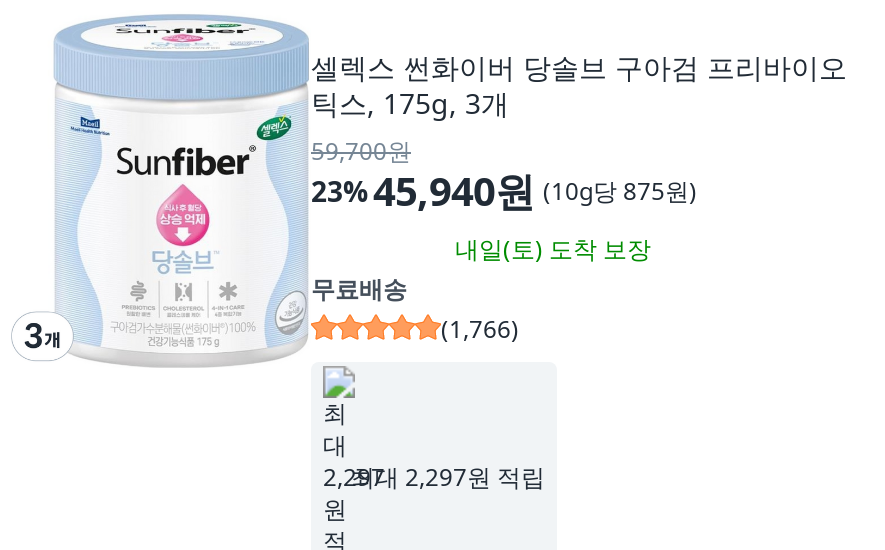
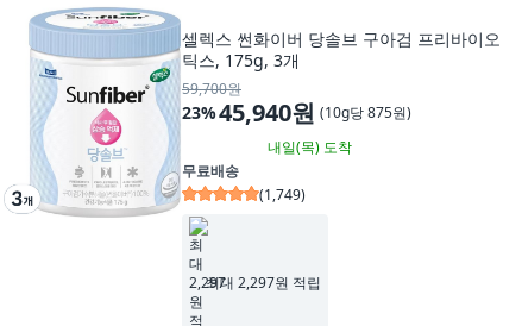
- 내일(토) 도착 보장
+ 내일(목) 도착

- (1,766)
+ (1,749)
